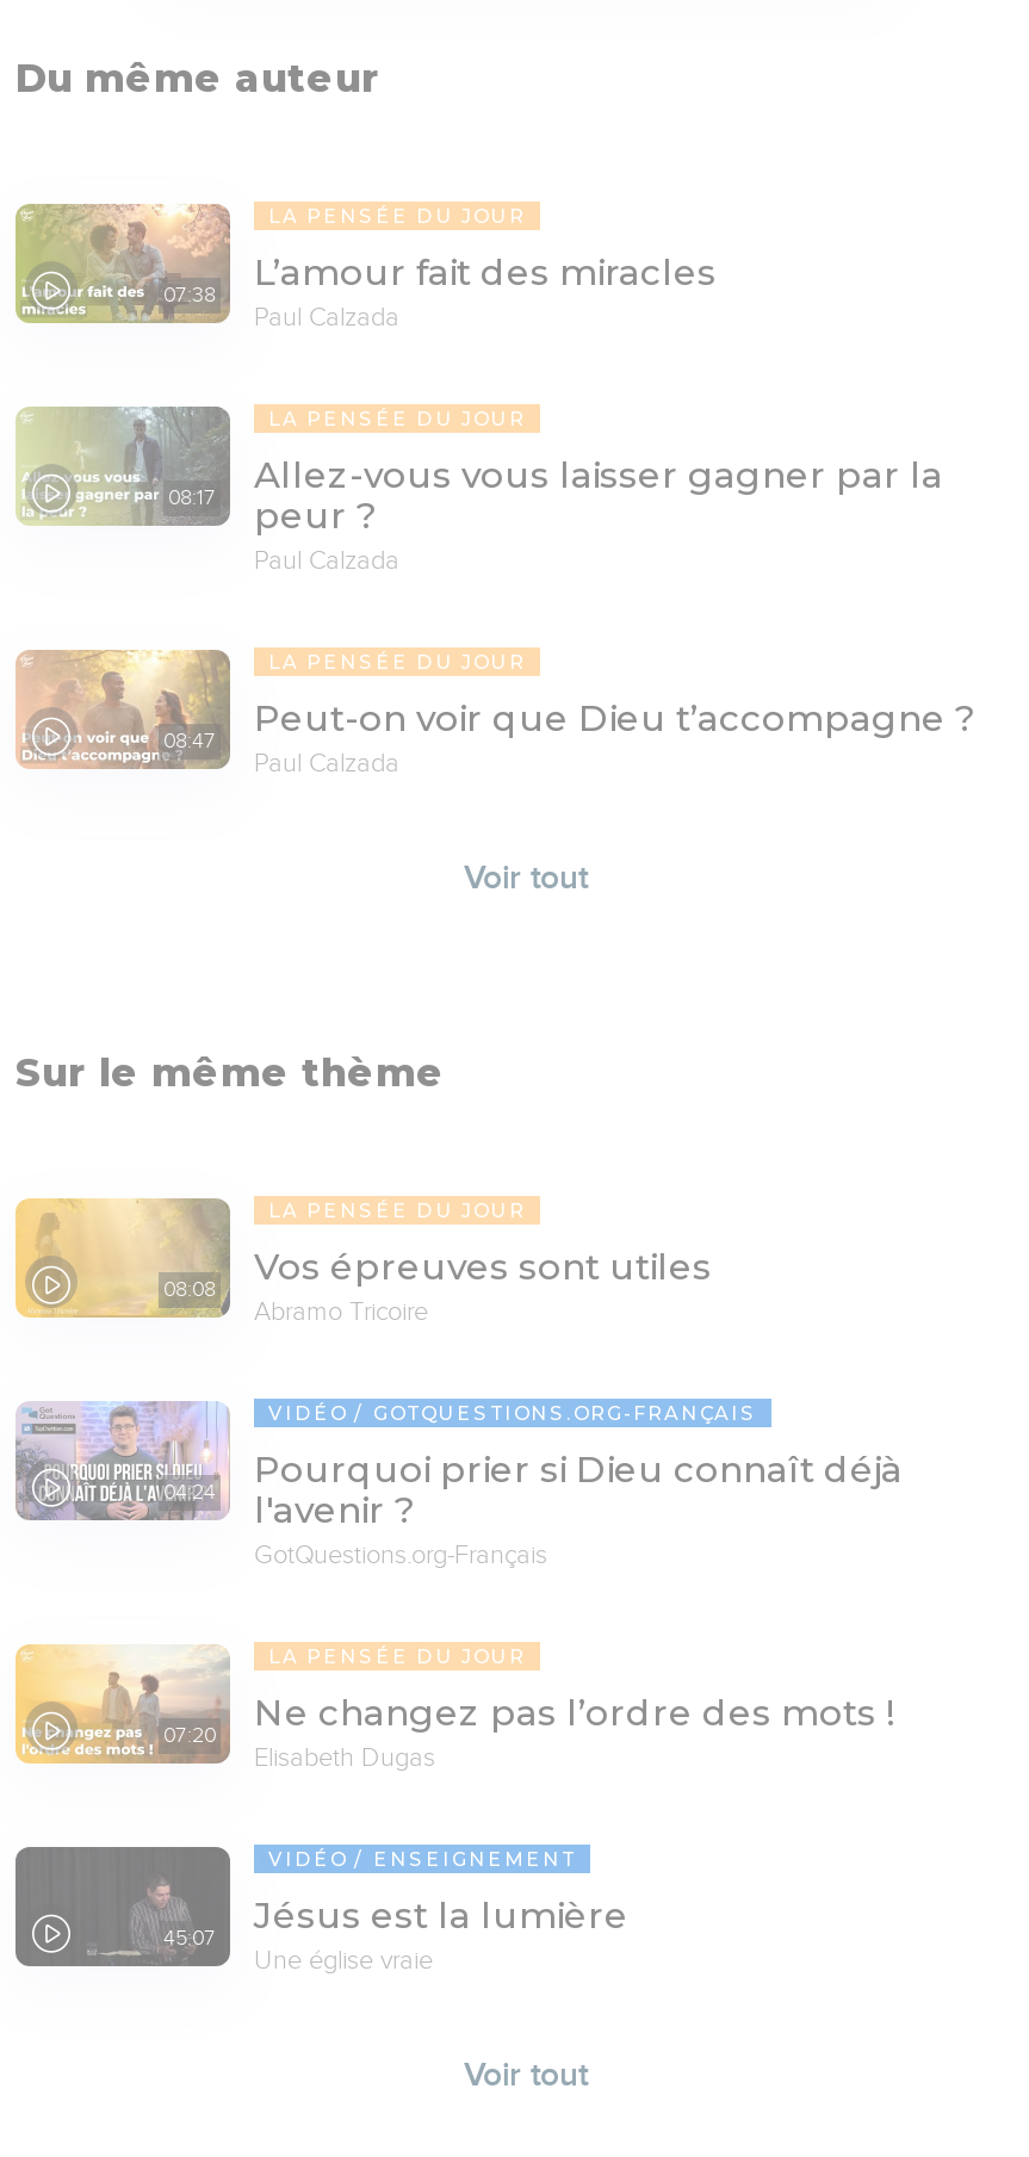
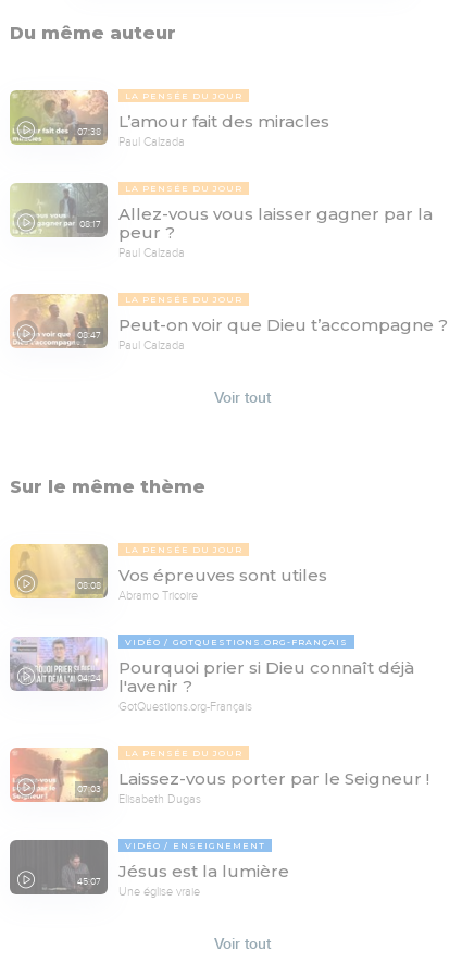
- [image]
- 07:20
+ [image]
+ 07:03

- Ne changez pas l’ordre des mots !
+ Laissez-vous porter par le Seigneur !
